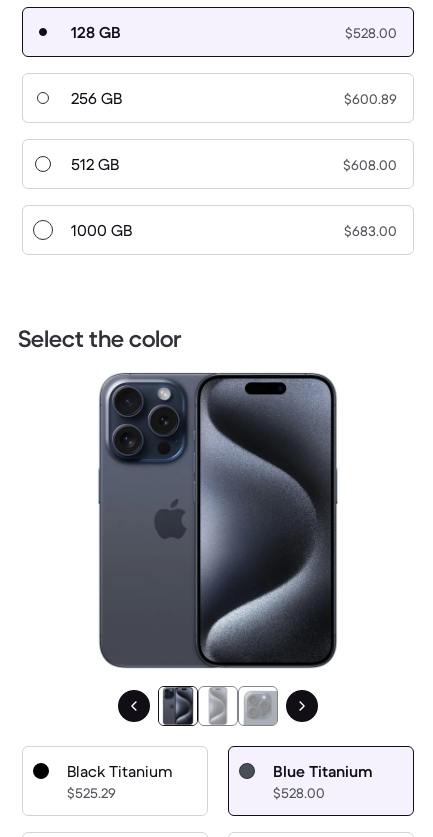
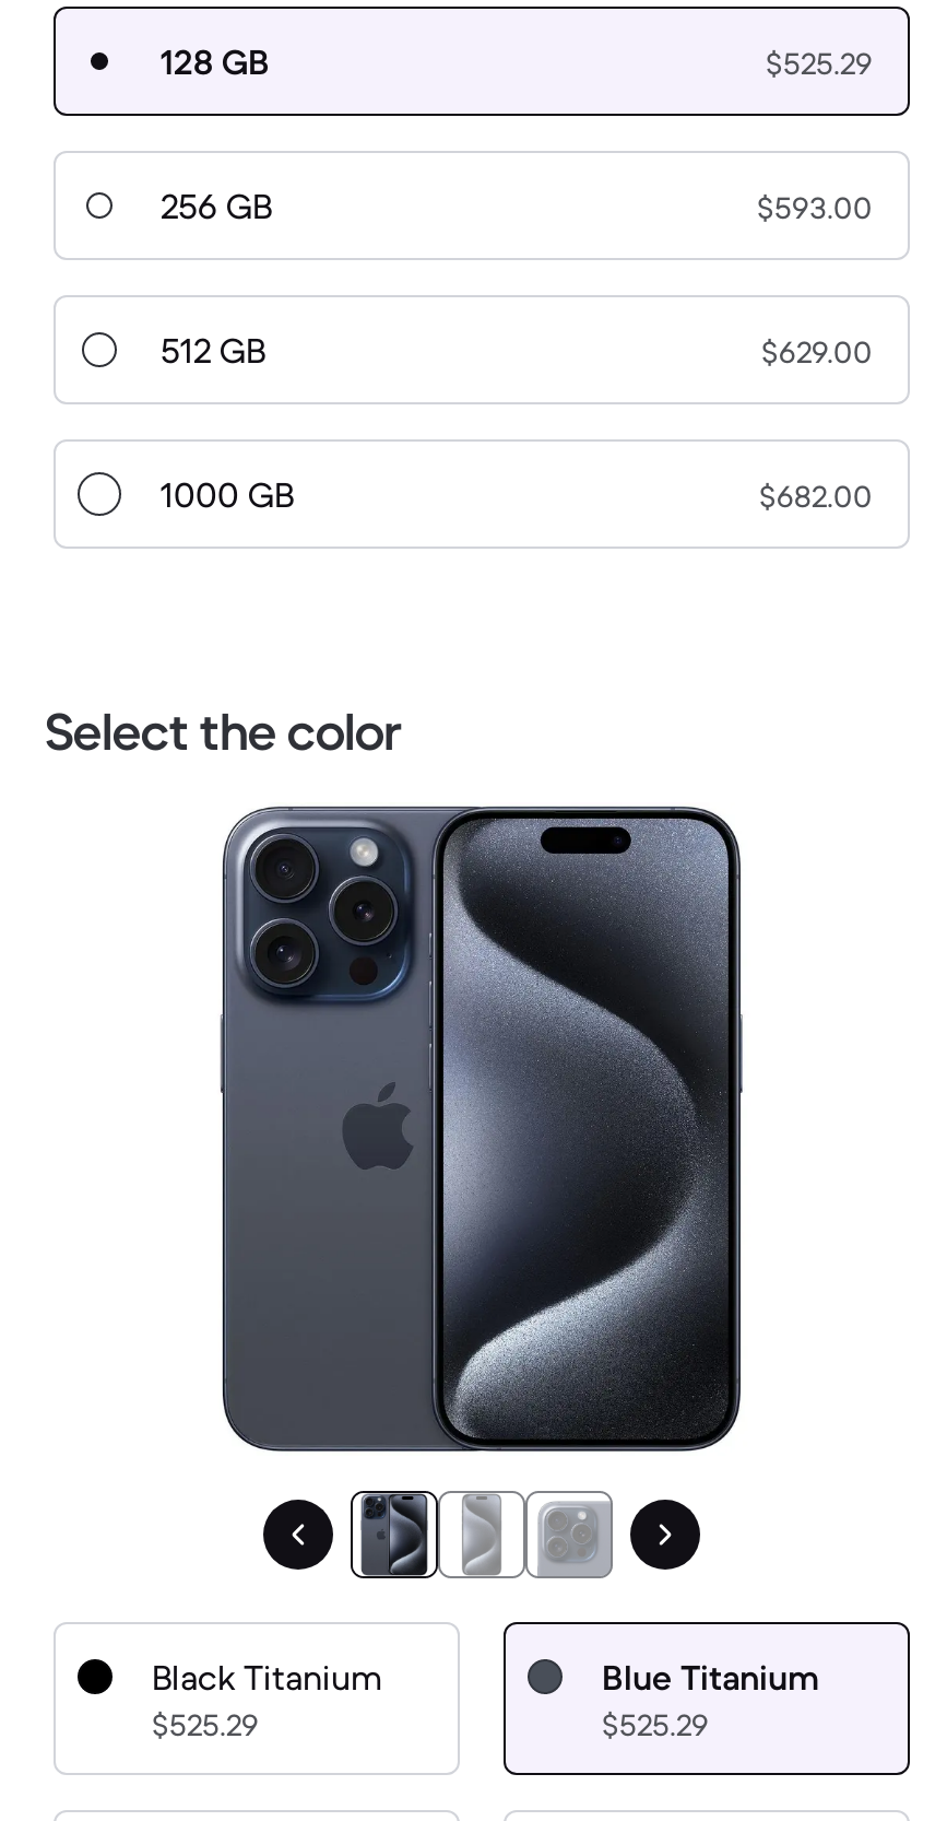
- $528.00
+ $525.29

- $600.89
+ $593.00

- $608.00
+ $629.00

- $683.00
+ $682.00

- $528.00
+ $525.29
